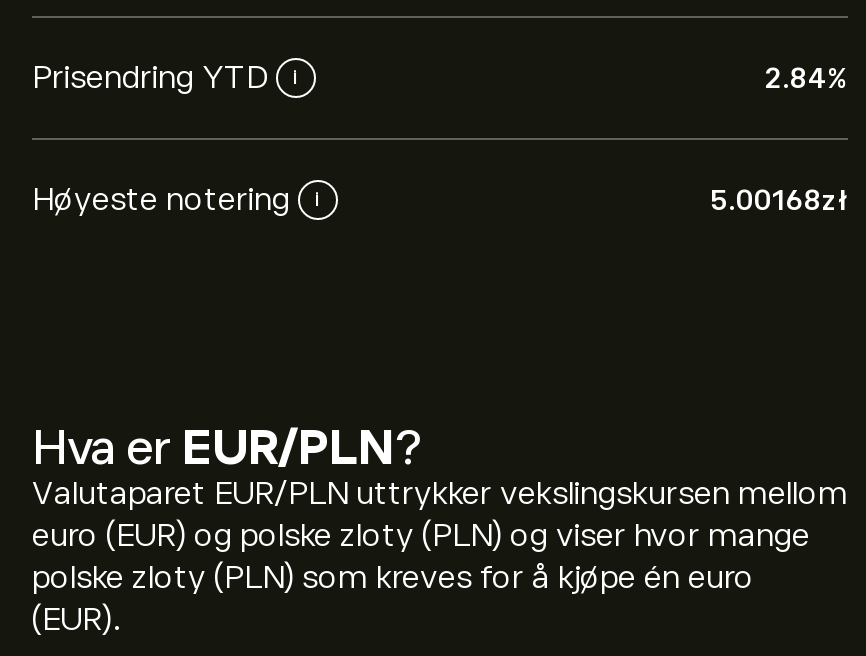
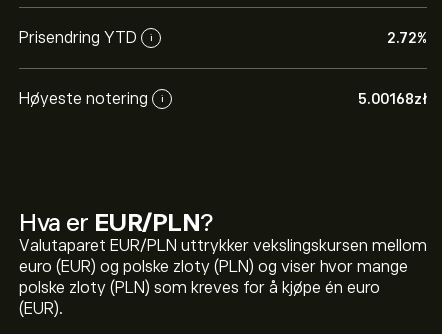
- 2.84%
+ 2.72%
